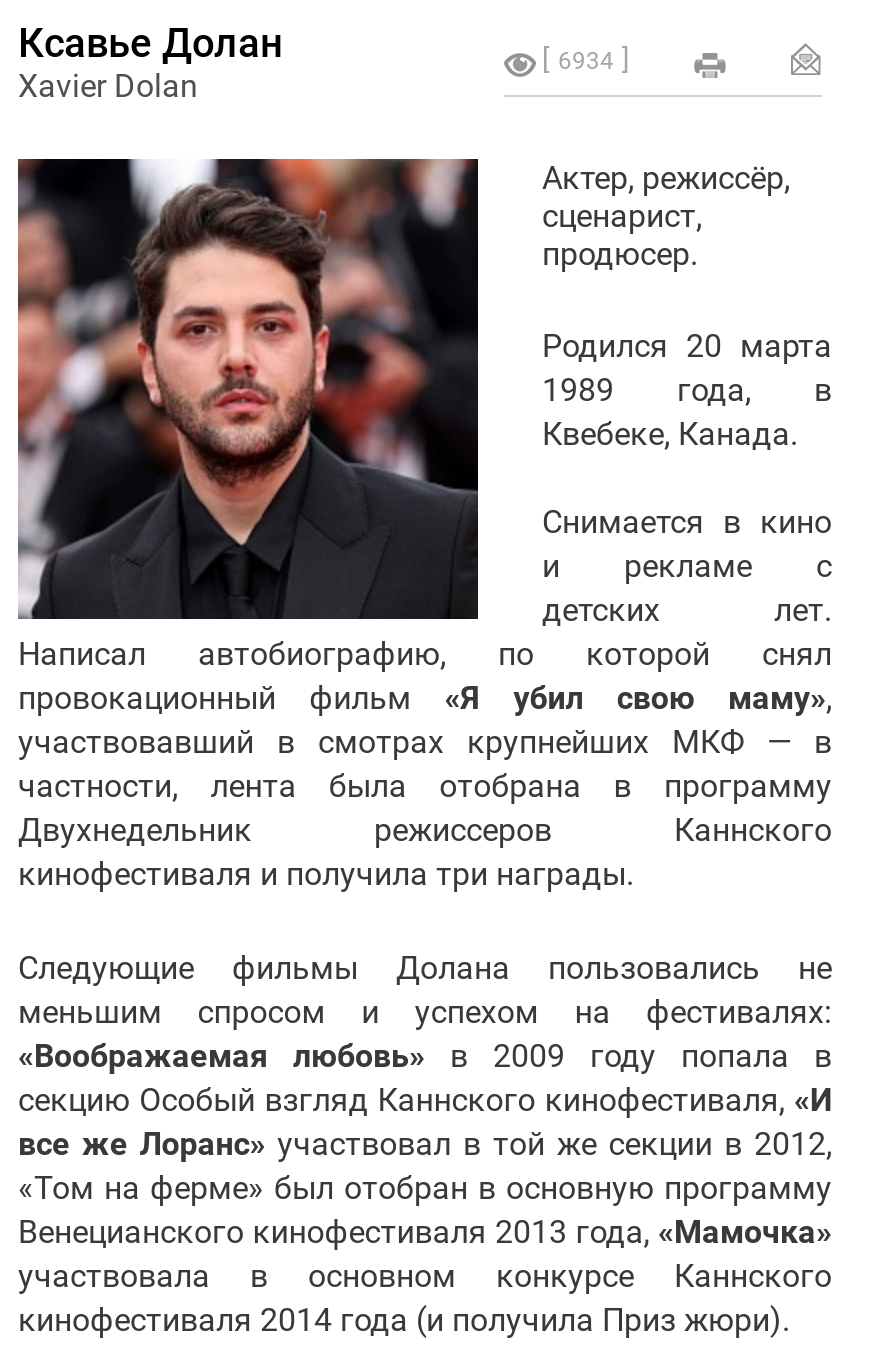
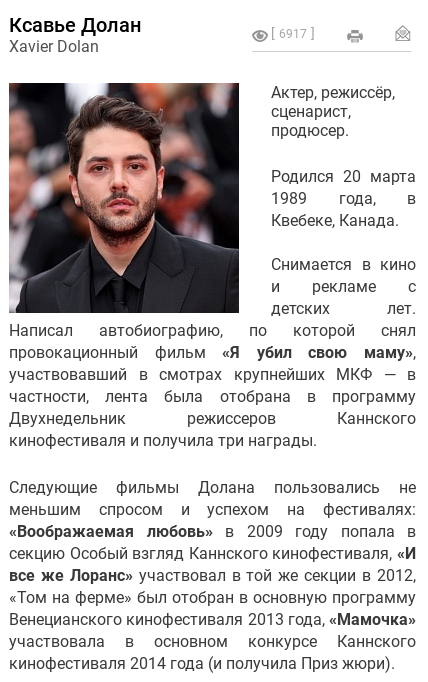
- 6934
+ 6917
